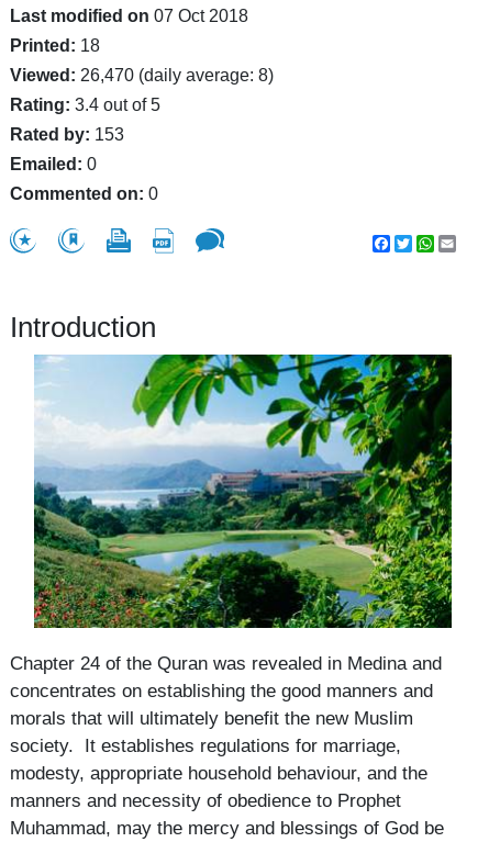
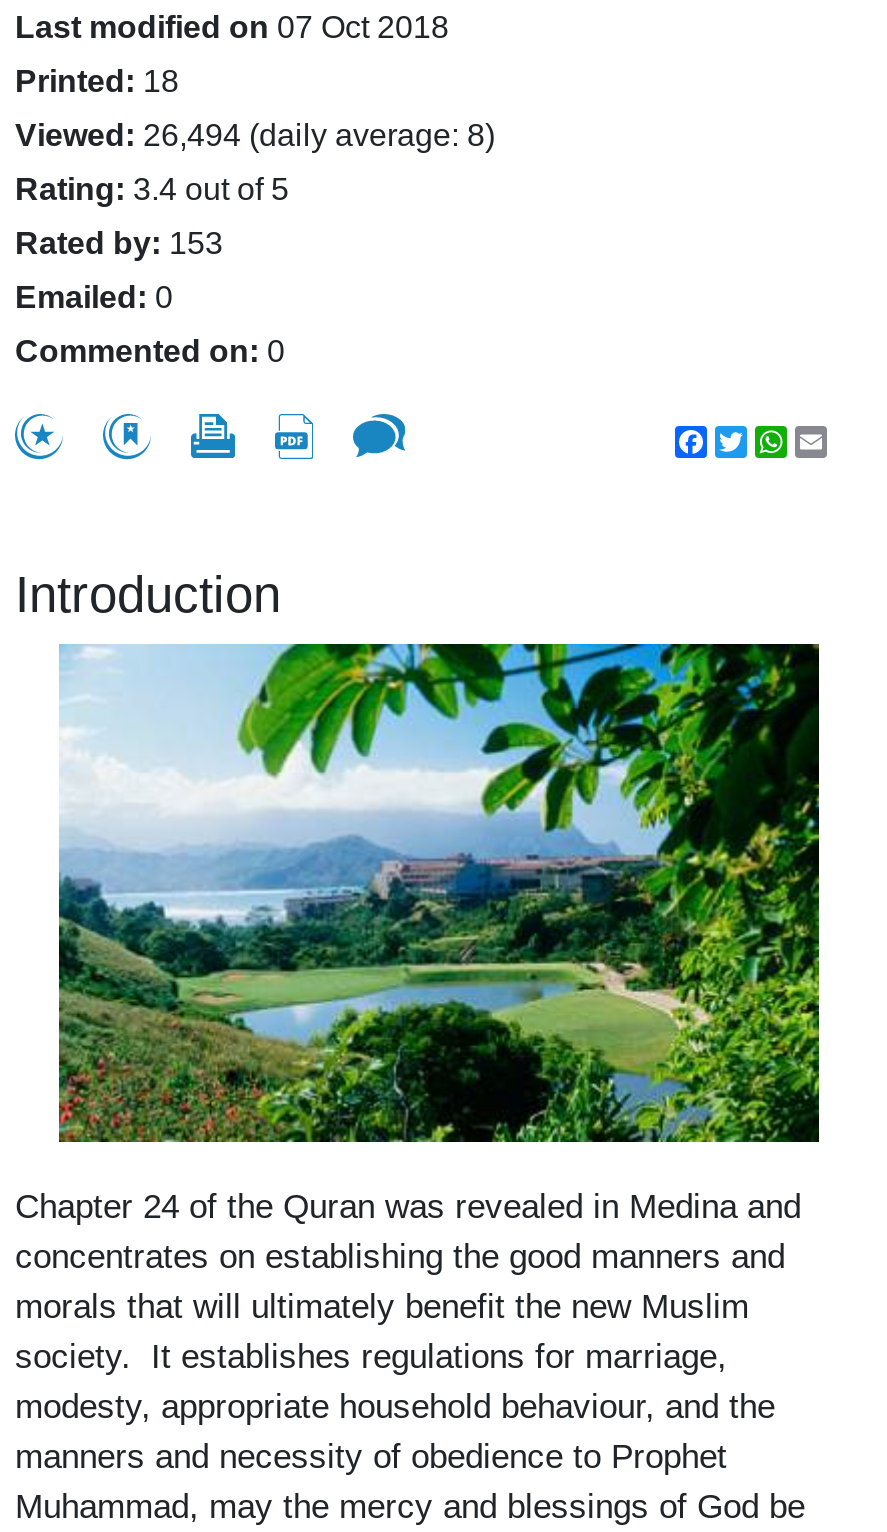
- Viewed: 26,470 (daily average: 8)
+ Viewed: 26,494 (daily average: 8)
